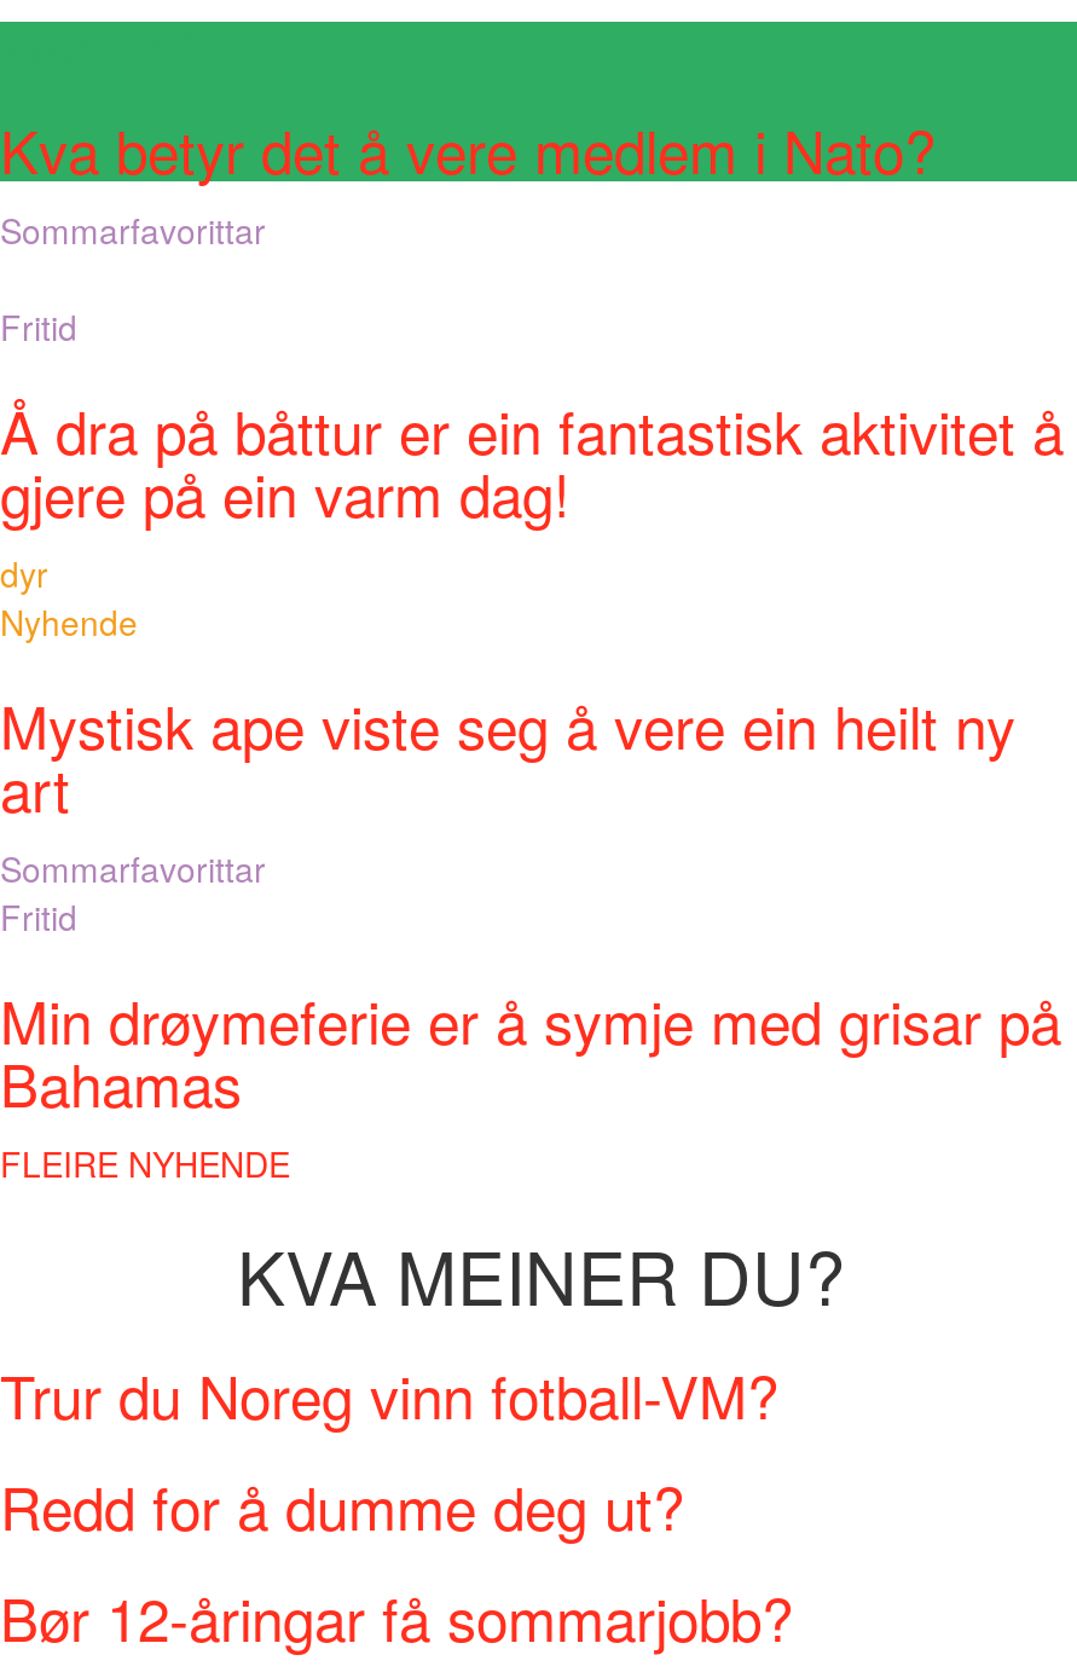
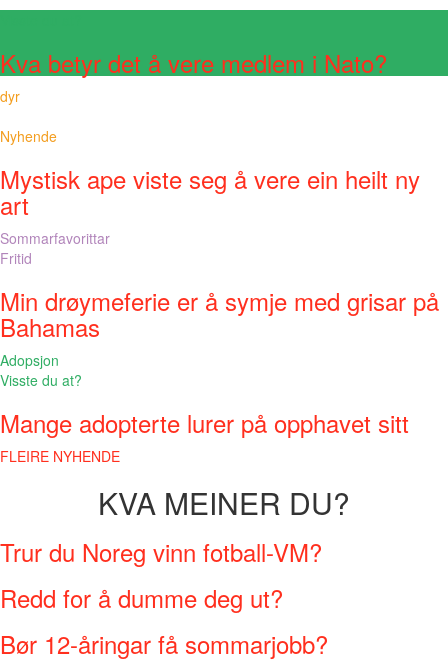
- Sommarfavorittar
- Fritid
- Å dra på båttur er ein fantastisk aktivitet å
- gjere på ein varm dag!

moved up: dyr

moved up: Nyhende | Mystisk ape viste seg å vere ein heilt ny | art | Sommarfavorittar | Fritid | Min drøymeferie er å symje med grisar på | Bahamas

+ Adopsjon
+ Visste du at?
+ Mange adopterte lurer på opphavet sitt
